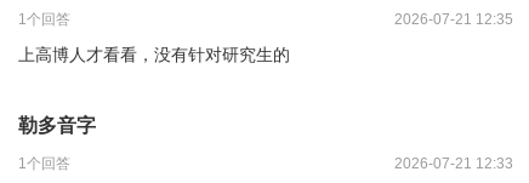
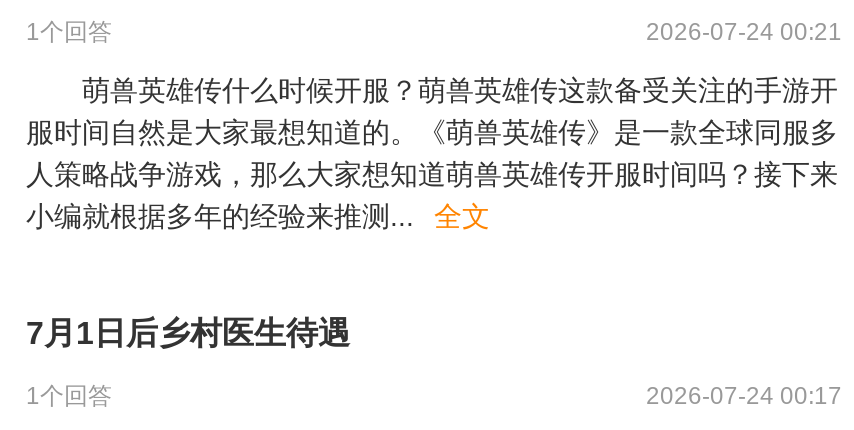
- 2026-07-21 12:35
+ 2026-07-24 00:21

- 上高博人才看看，没有针对研究生的
+ 萌兽英雄传什么时候开服？萌兽英雄传这款备受关注的手游开
+ 服时间自然是大家最想知道的。《萌兽英雄传》是一款全球同服多
+ 人策略战争游戏，那么大家想知道萌兽英雄传开服时间吗？接下来
+ 小编就根据多年的经验来推测...
+ 全文

- 勒多音字
+ 7月1日后乡村医生待遇

- 2026-07-21 12:33
+ 2026-07-24 00:17
